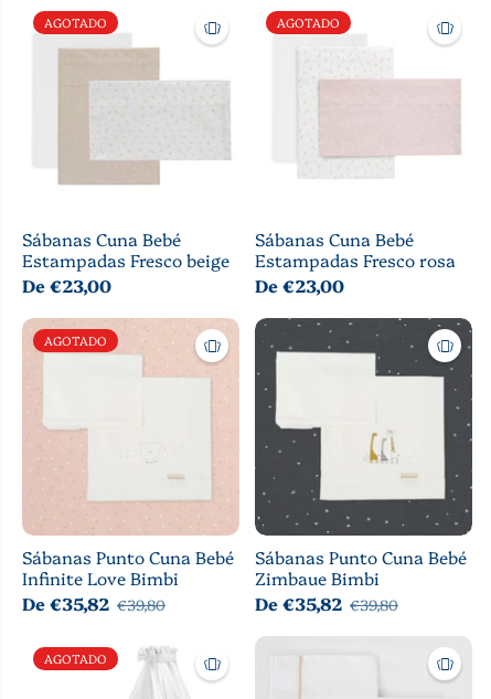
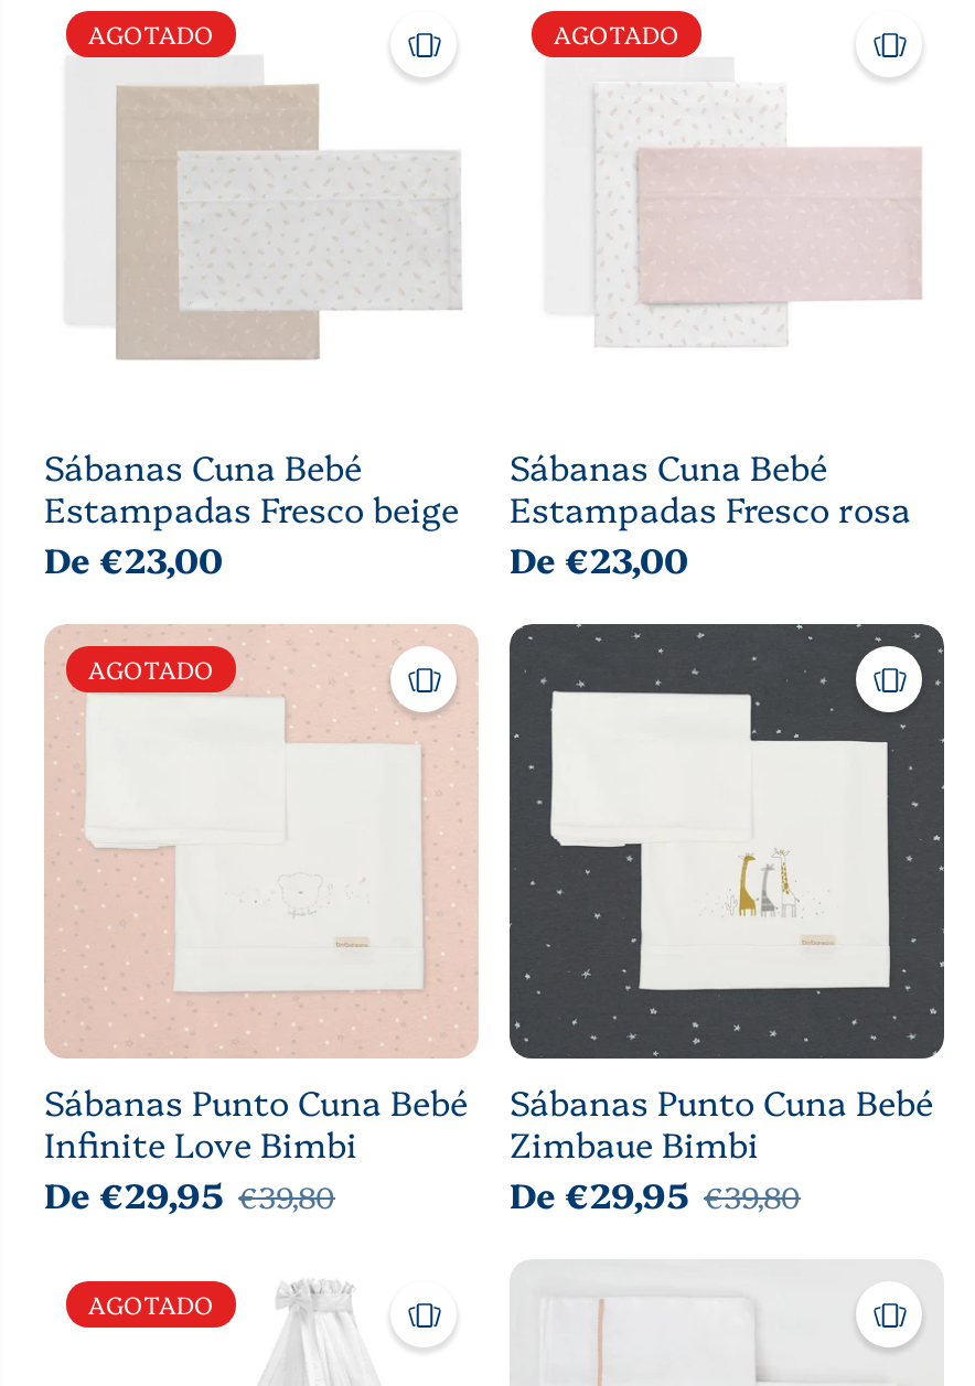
- De €35,82 €39,80
+ De €29,95 €39,80

- De €35,82 €39,80
+ De €29,95 €39,80
